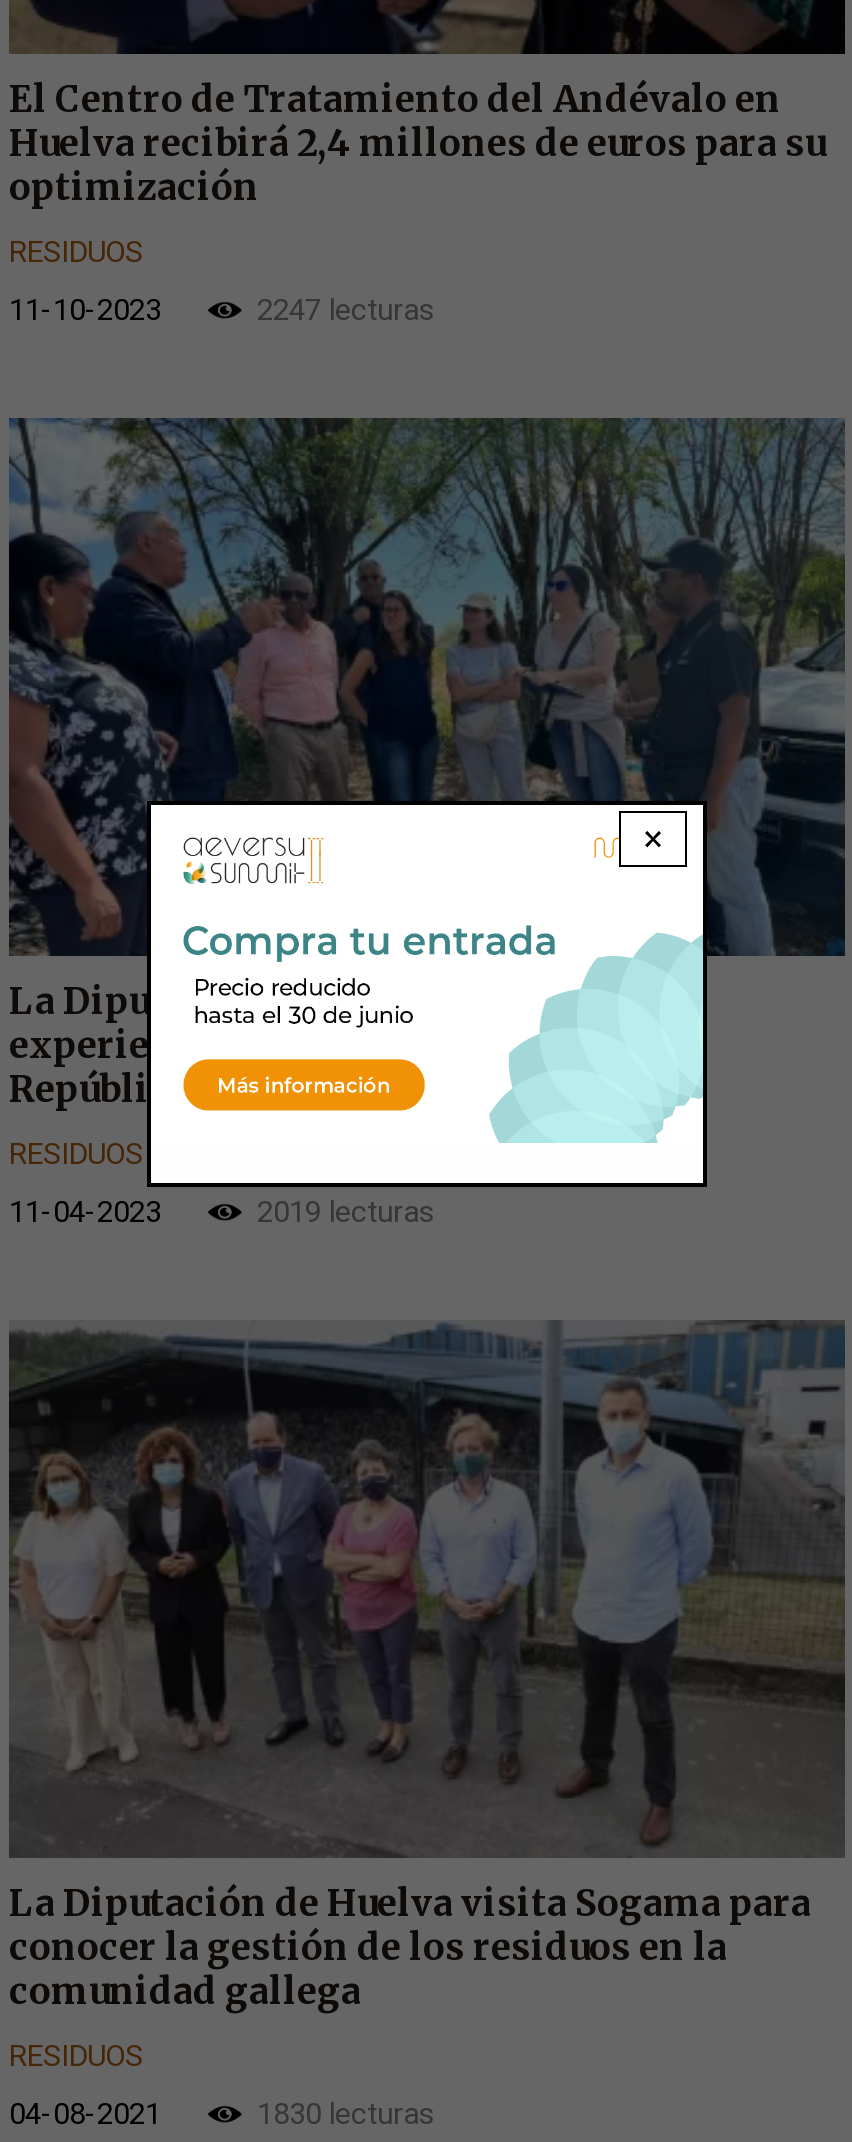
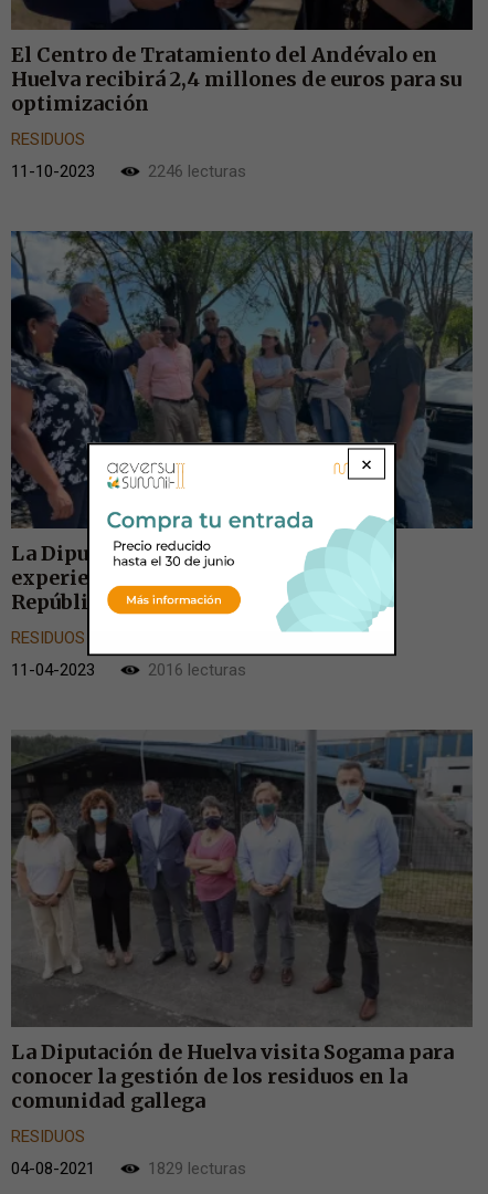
- 2247 lecturas
+ 2246 lecturas

- 2019 lecturas
+ 2016 lecturas

- 1830 lecturas
+ 1829 lecturas
